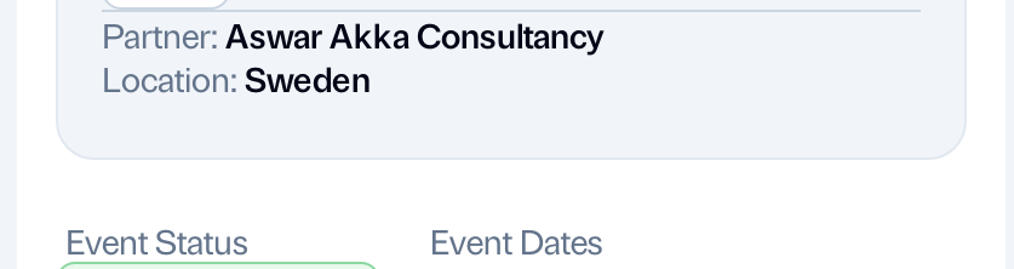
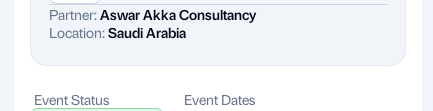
- Location: Sweden
+ Location: Saudi Arabia
